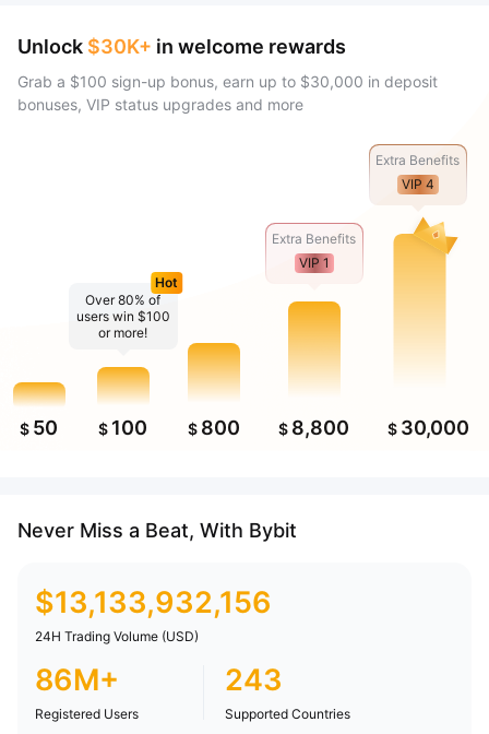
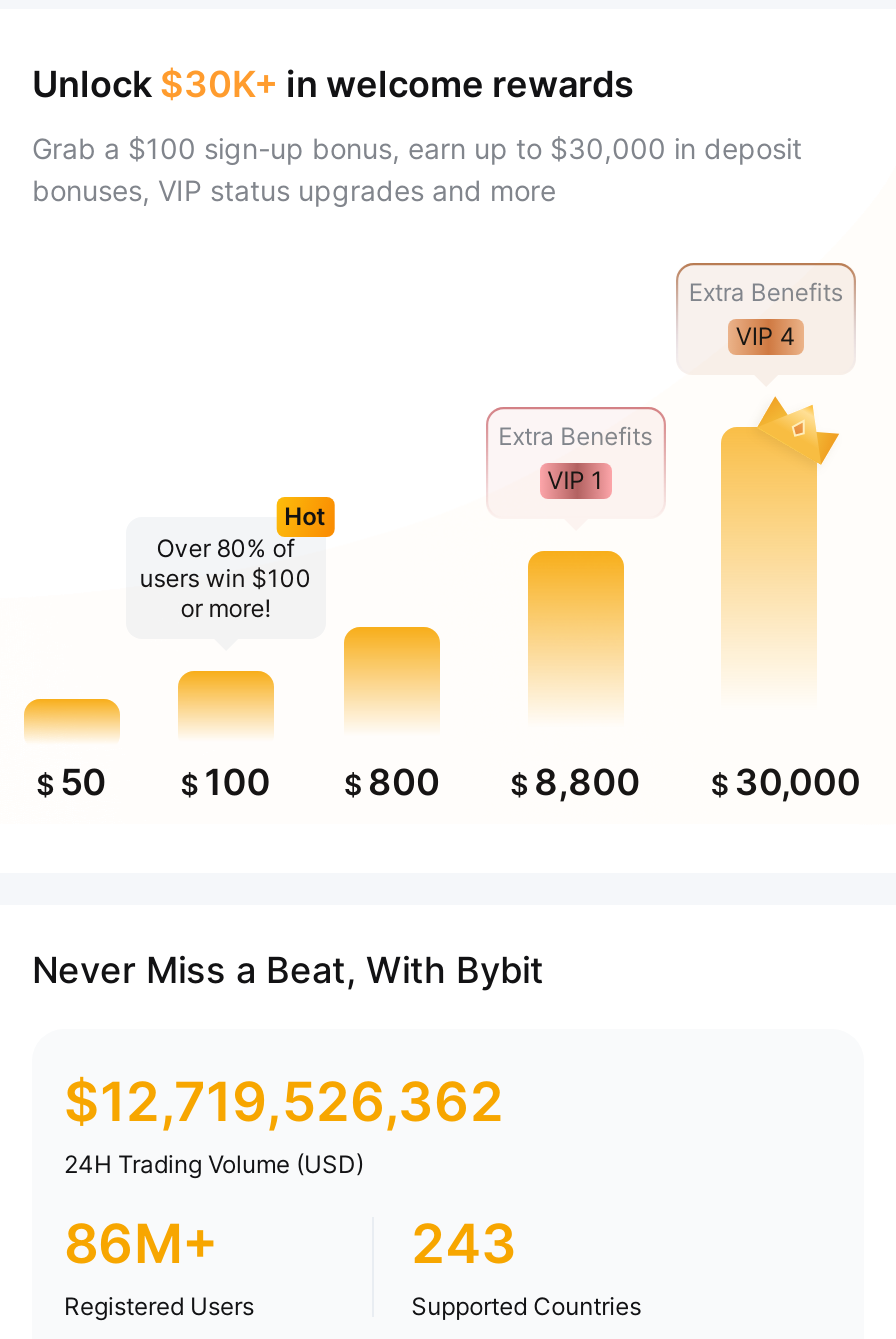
- $13,133,932,156
+ $12,719,526,362
